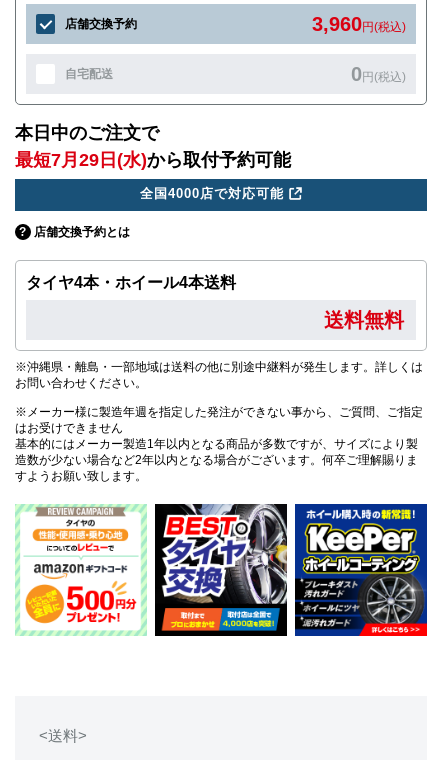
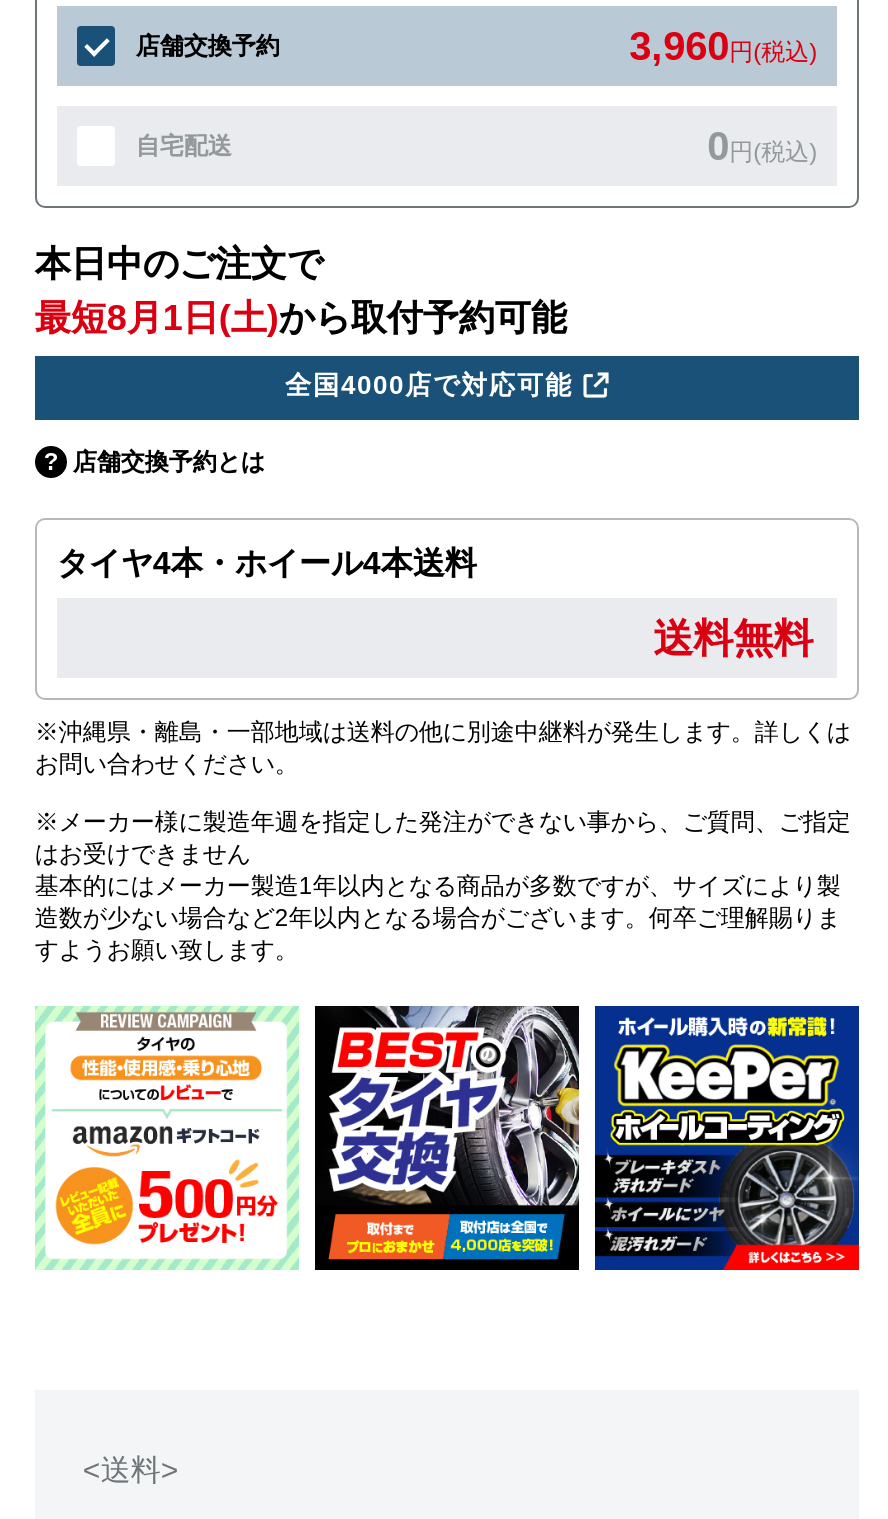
- 最短7月29日(水)から取付予約可能
+ 最短8月1日(土)から取付予約可能
